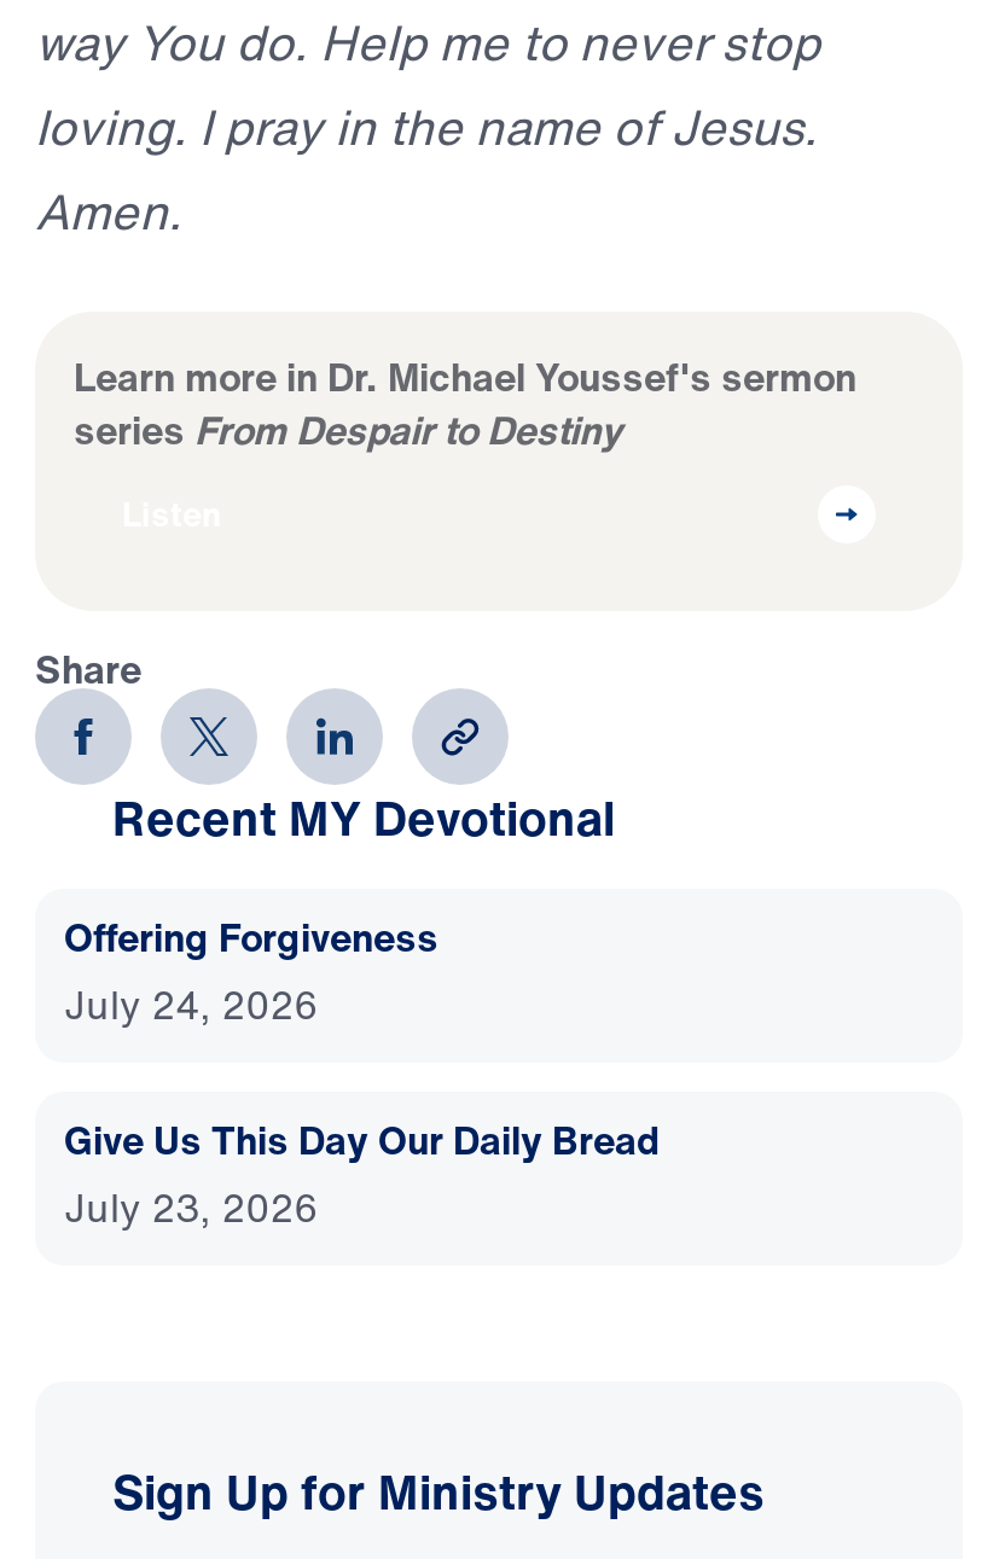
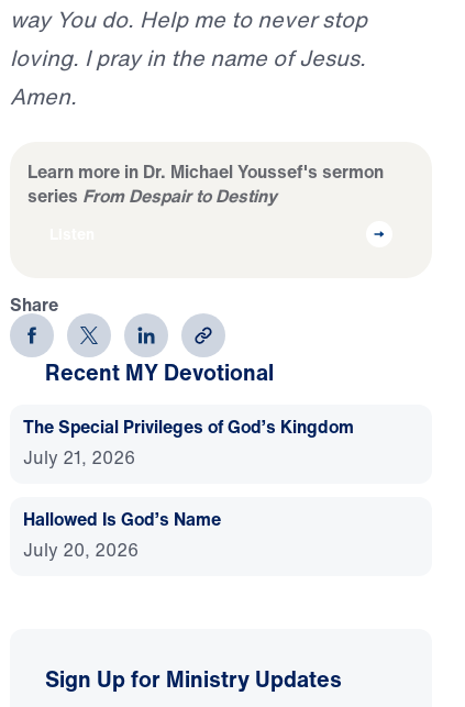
- Offering Forgiveness
- July 24, 2026
+ The Special Privileges of God’s Kingdom
+ July 21, 2026

- Give Us This Day Our Daily Bread
- July 23, 2026
+ Hallowed Is God’s Name
+ July 20, 2026
